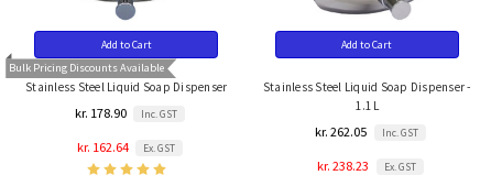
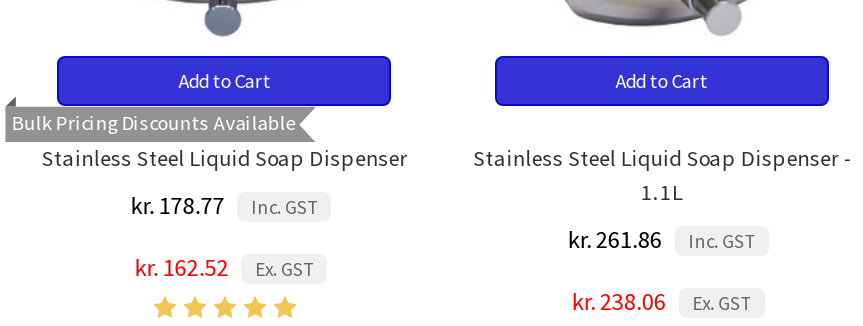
- kr. 178.90 Inc. GST
+ kr. 178.77 Inc. GST

- kr. 262.05 Inc. GST
+ kr. 261.86 Inc. GST

- kr. 162.64 Ex. GST
+ kr. 162.52 Ex. GST

- kr. 238.23 Ex. GST
+ kr. 238.06 Ex. GST
